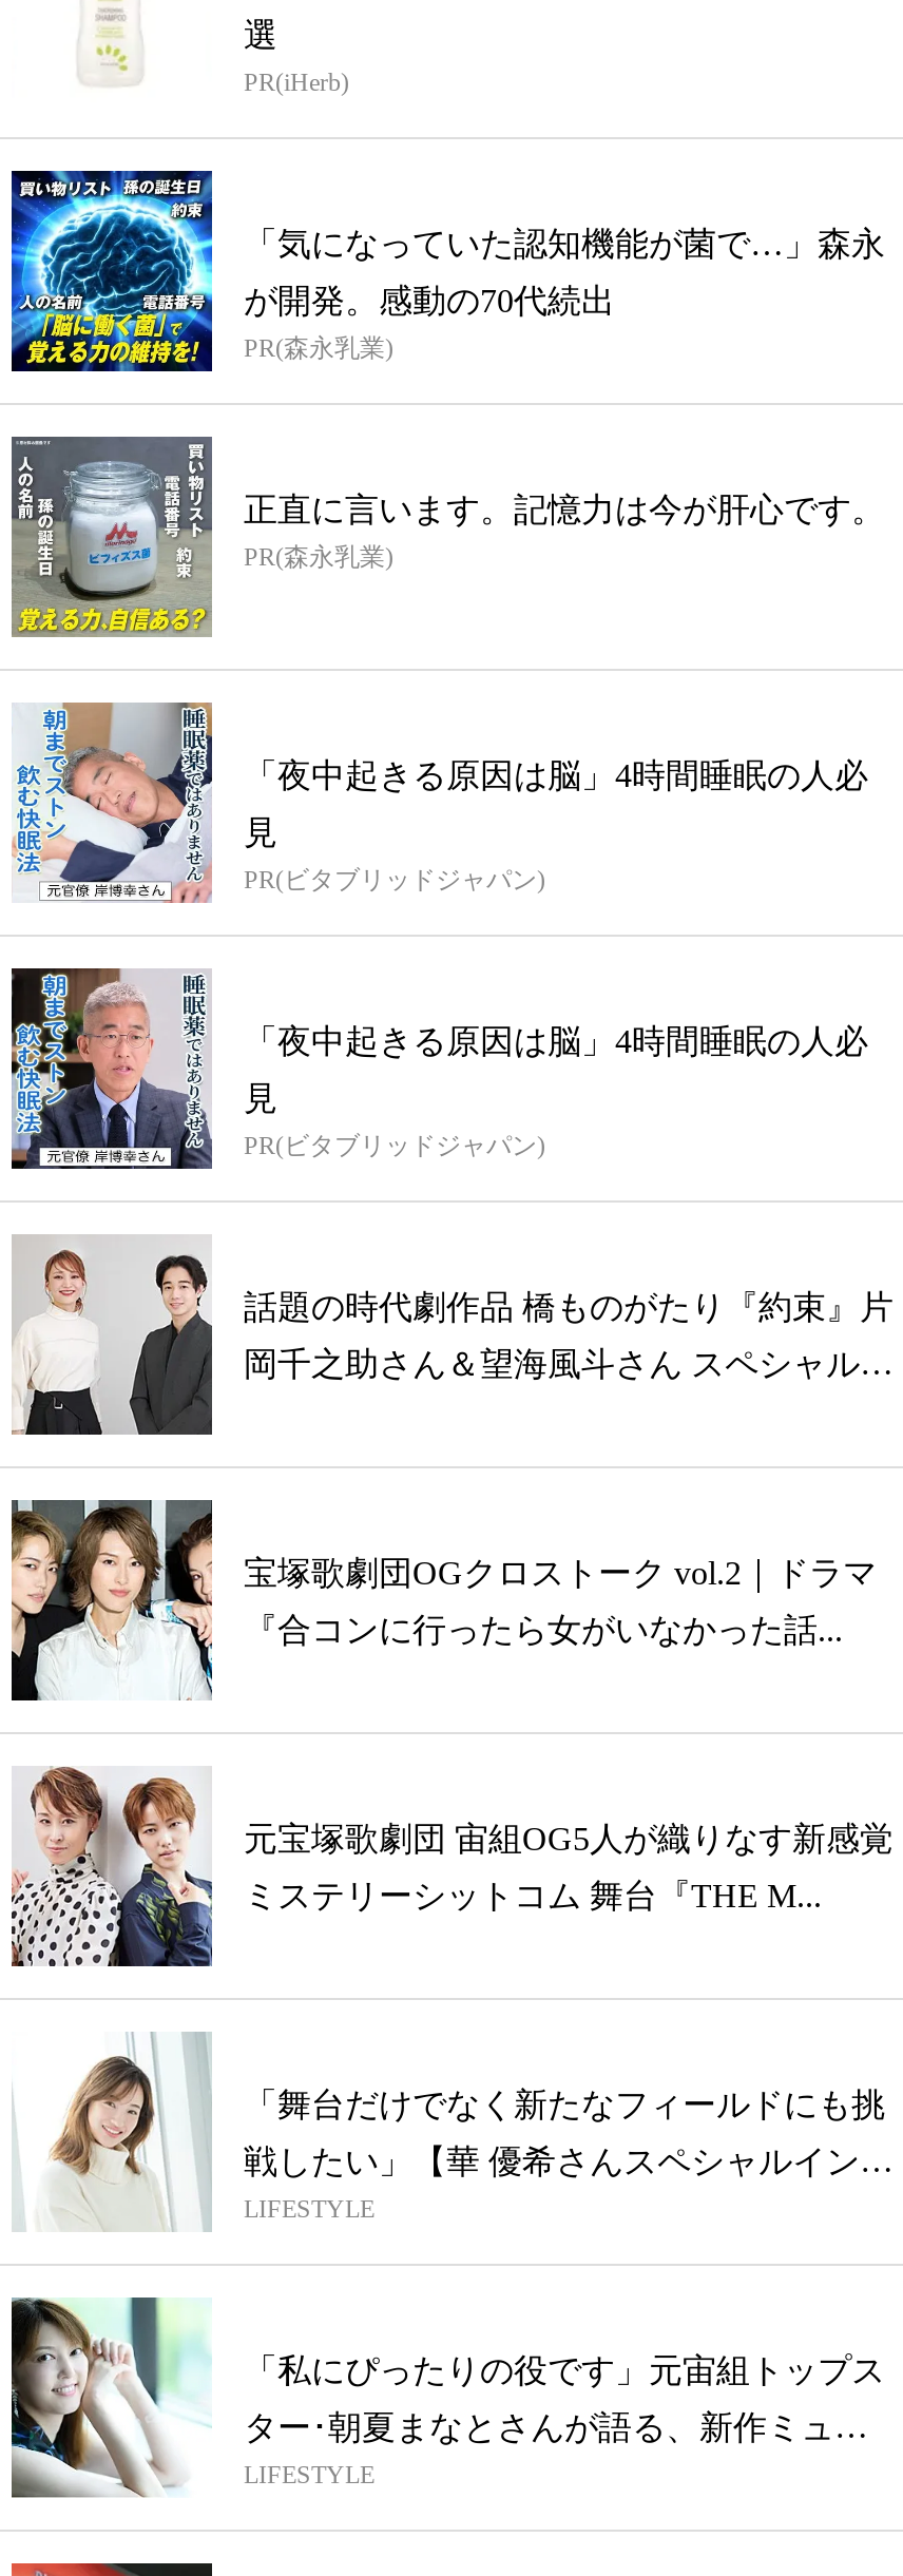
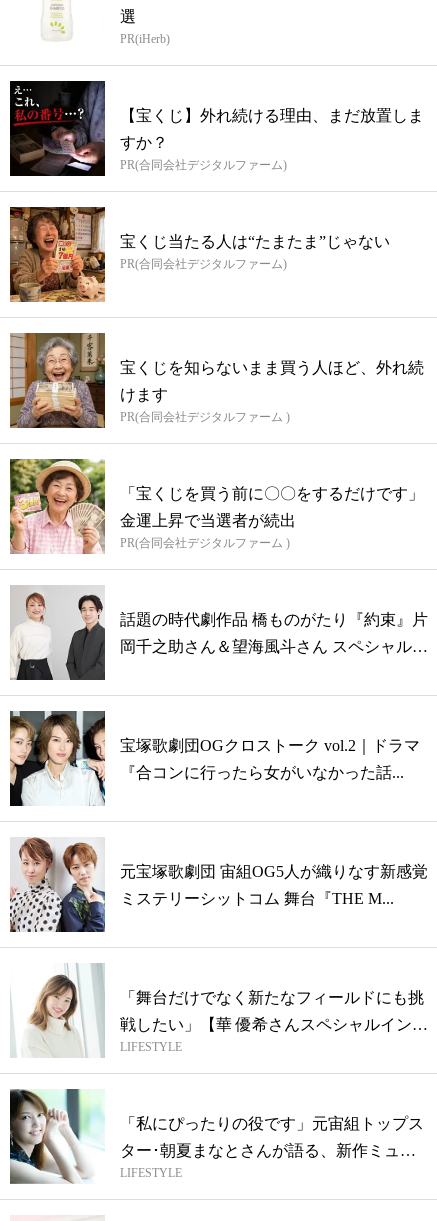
- [image]
- 「気になっていた認知機能が菌で…」森永
+ [image]
+ 【宝くじ】外れ続ける理由、まだ放置しま

- が開発。感動の70代続出
- PR(森永乳業)
+ すか？
+ PR(合同会社デジタルファーム)

- [image]
- 正直に言います。記憶力は今が肝心です。
- PR(森永乳業)
+ [image]
+ 宝くじ当たる人は“たまたま”じゃない
+ PR(合同会社デジタルファーム)

- [image]
- 「夜中起きる原因は脳」4時間睡眠の人必
+ [image]
+ 宝くじを知らないまま買う人ほど、外れ続

- 見
- PR(ビタブリッドジャパン)
+ けます
+ PR(合同会社デジタルファーム )

- [image]
- 「夜中起きる原因は脳」4時間睡眠の人必
+ [image]
+ 「宝くじを買う前に〇〇をするだけです」

- 見
- PR(ビタブリッドジャパン)
+ 金運上昇で当選者が続出
+ PR(合同会社デジタルファーム )
